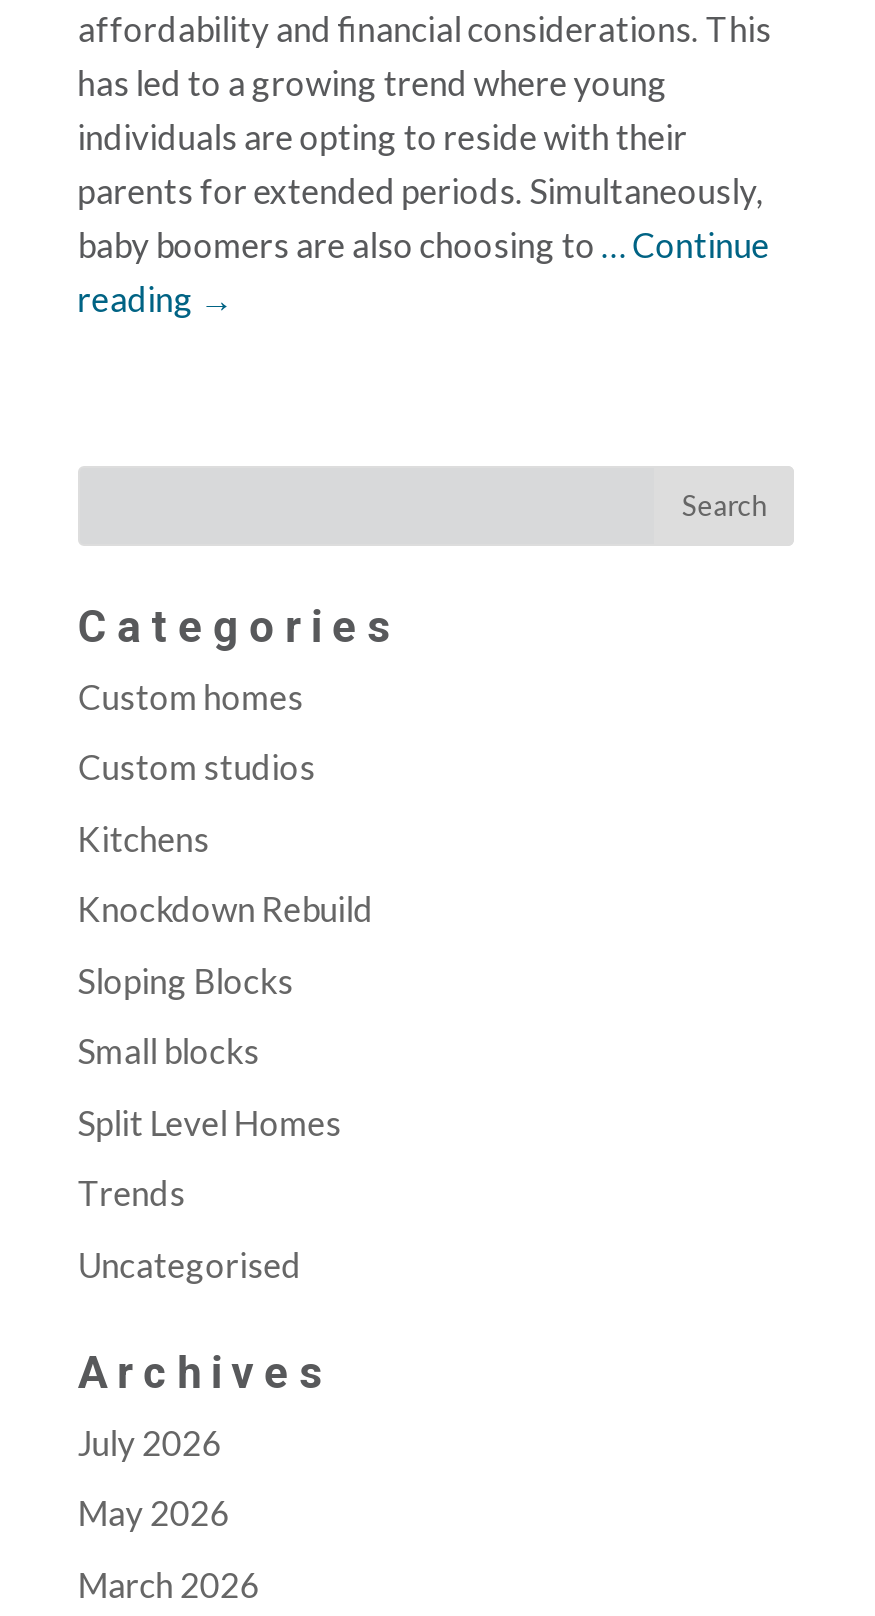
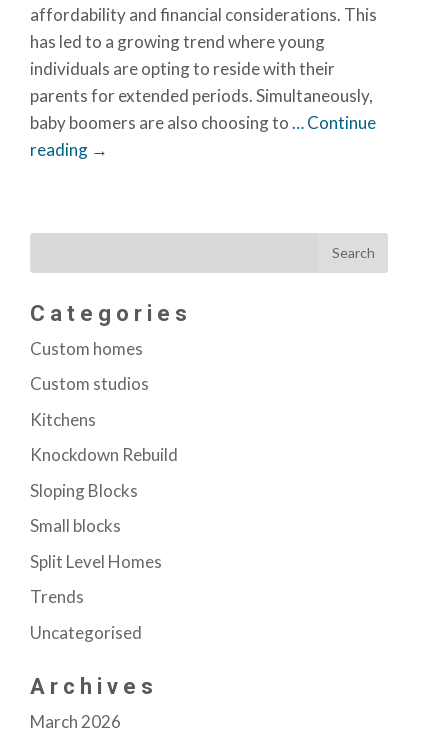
- July 2026
- May 2026
